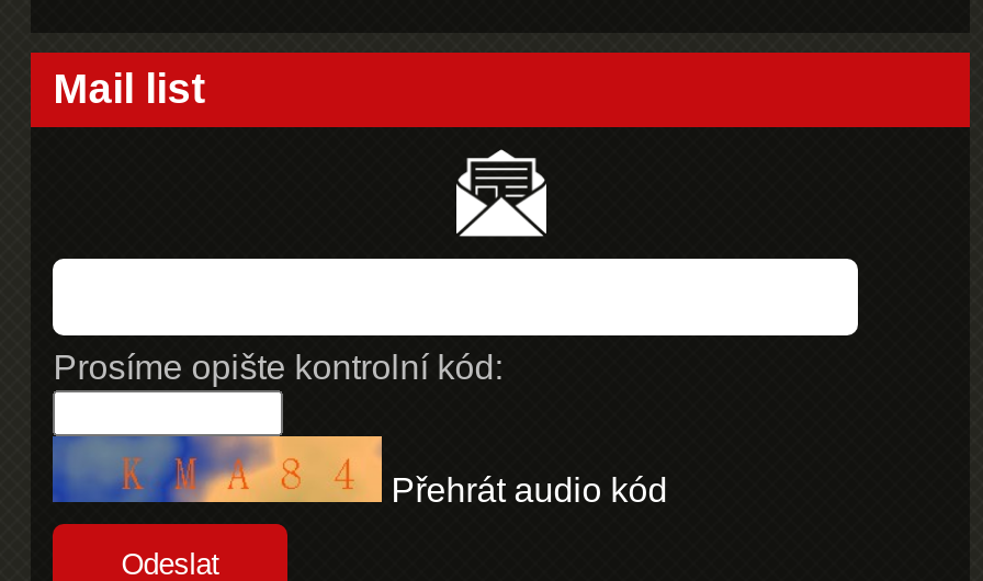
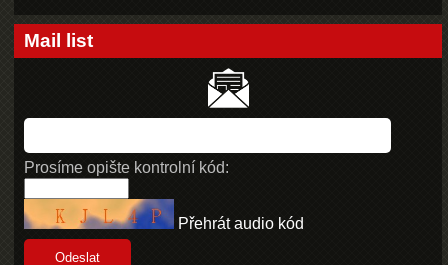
- [image]
+ [image]
